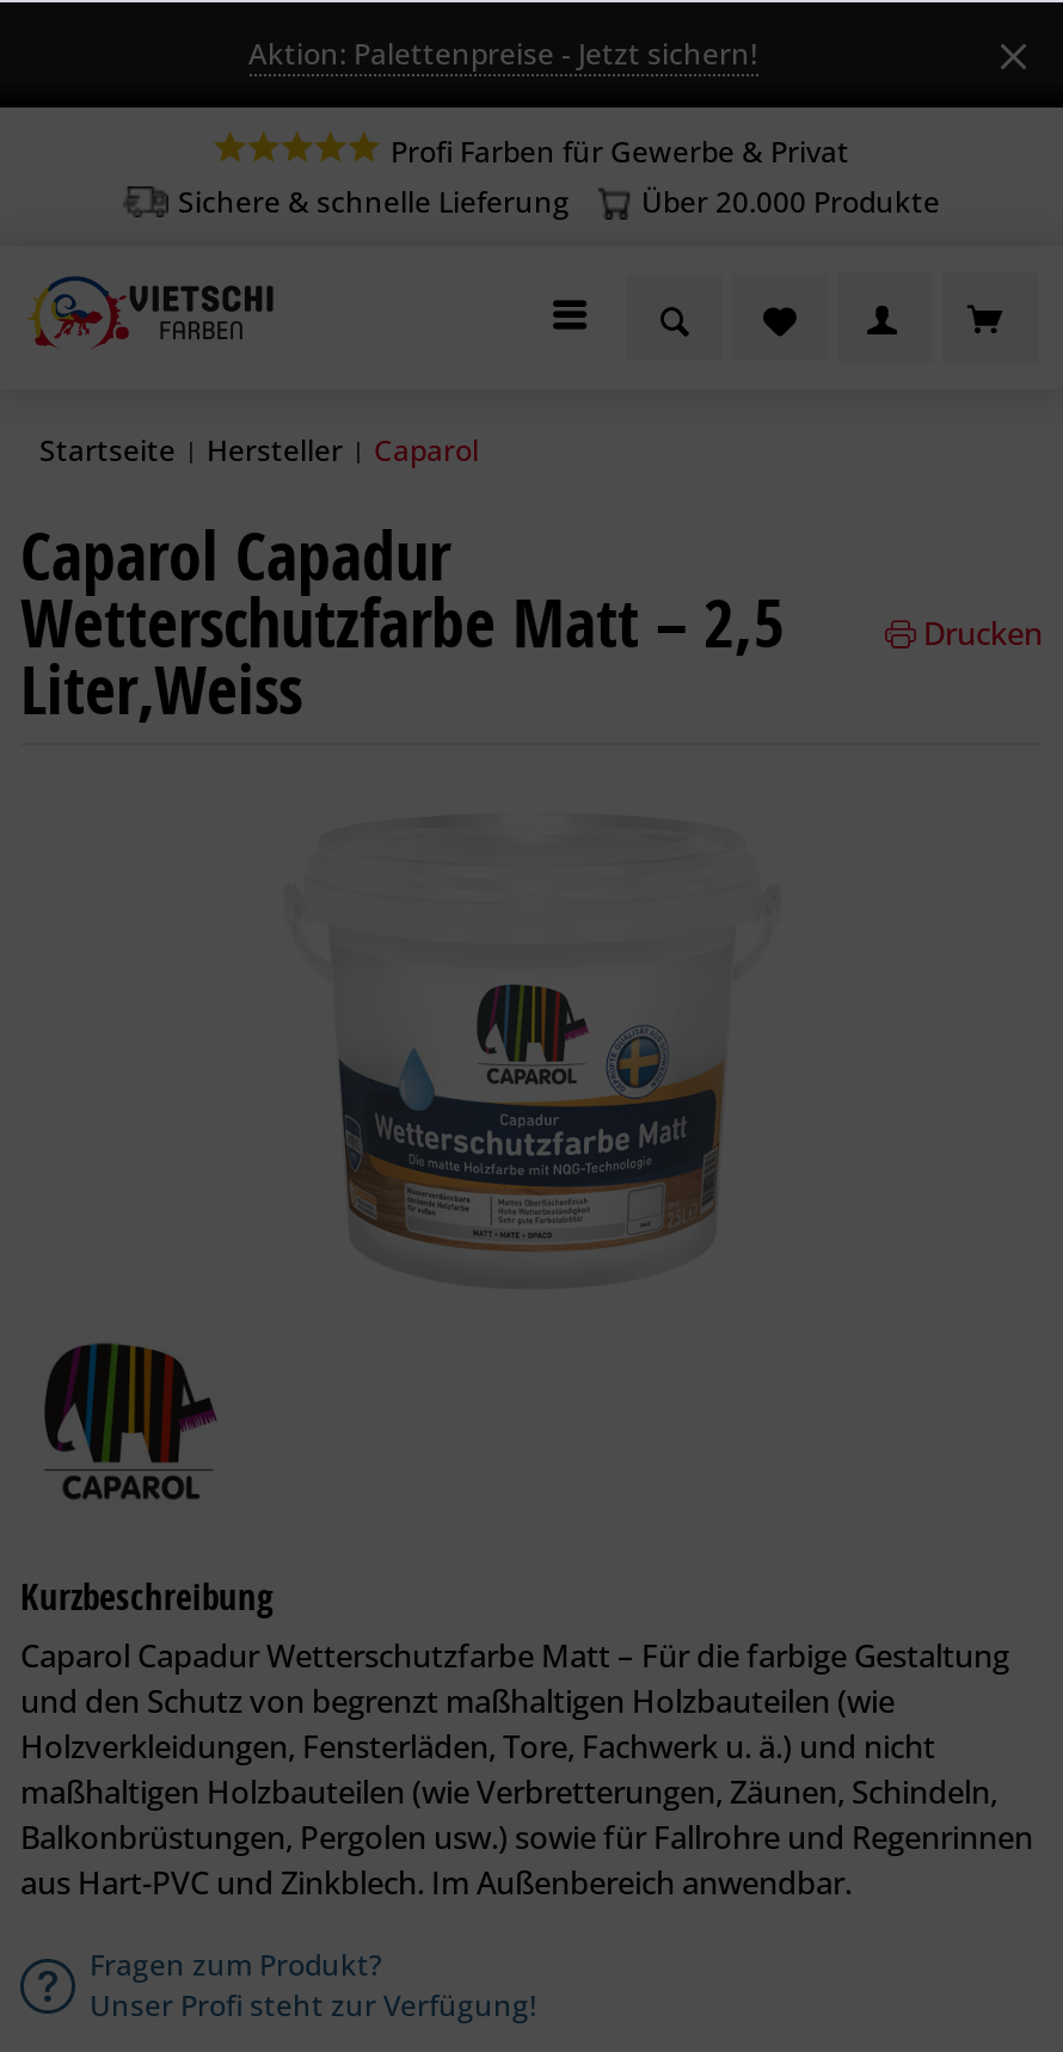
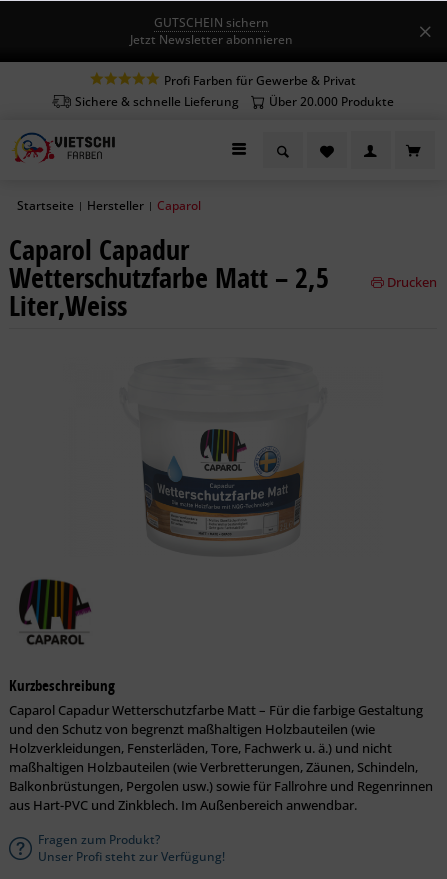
- Aktion: Palettenpreise - Jetzt sichern!
+ GUTSCHEIN sichern
+ Jetzt Newsletter abonnieren
